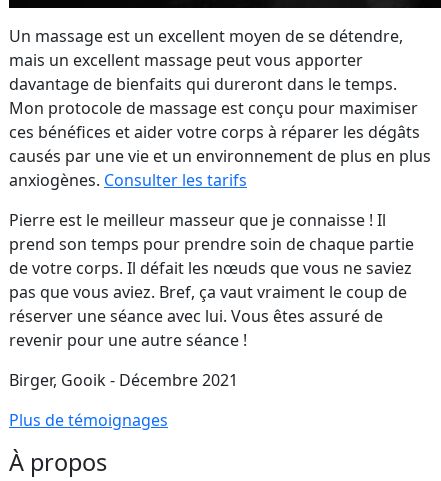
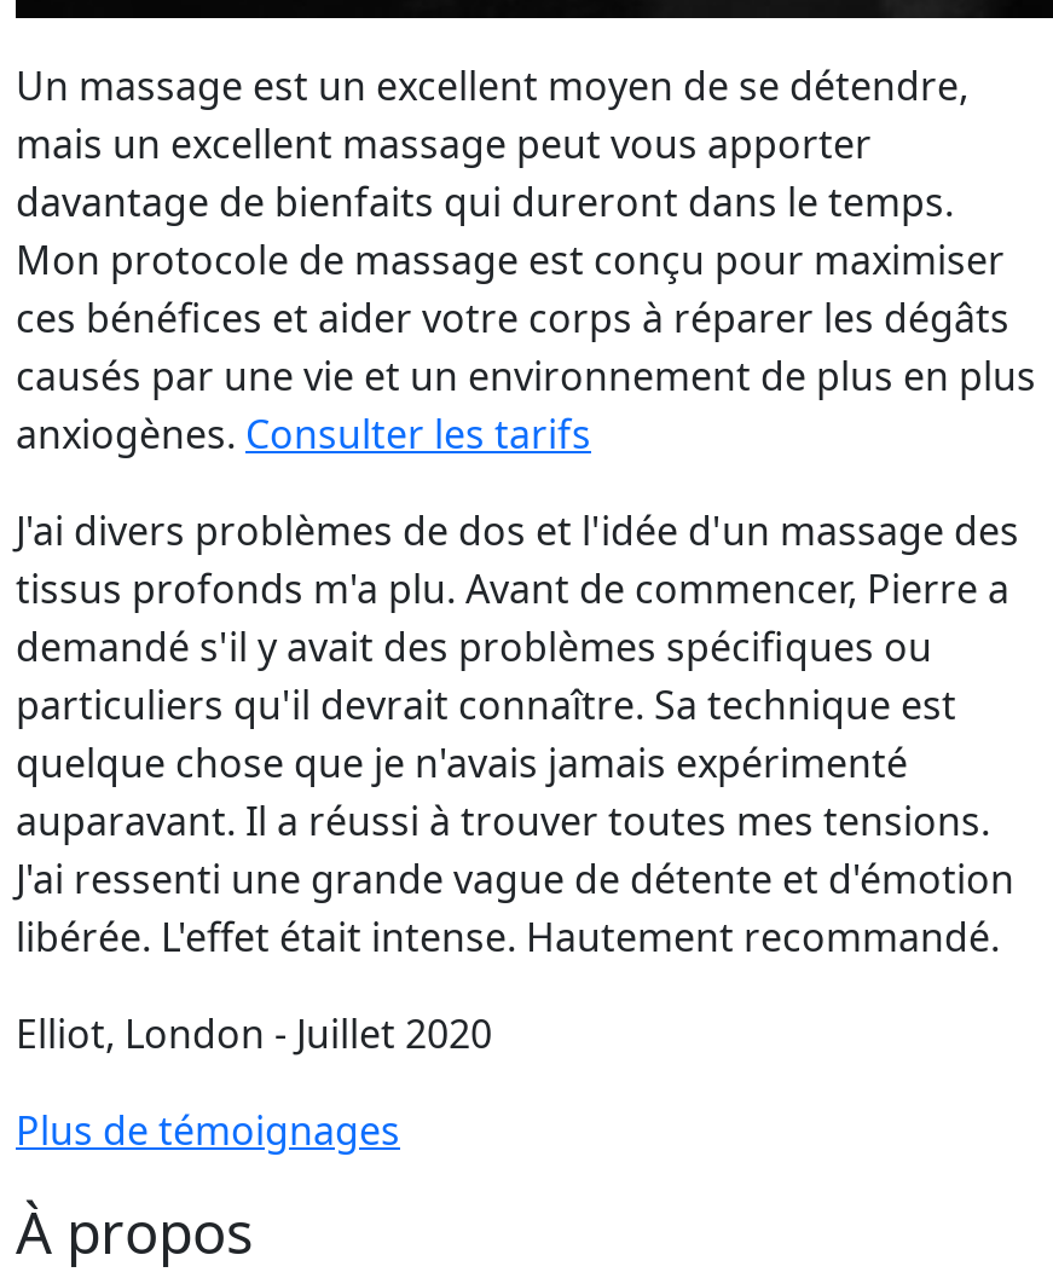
- Pierre est le meilleur masseur que je connaisse ! Il
- prend son temps pour prendre soin de chaque partie
- de votre corps. Il défait les nœuds que vous ne saviez
- pas que vous aviez. Bref, ça vaut vraiment le coup de
- réserver une séance avec lui. Vous êtes assuré de
- revenir pour une autre séance !
+ J'ai divers problèmes de dos et l'idée d'un massage des
+ tissus profonds m'a plu. Avant de commencer, Pierre a
+ demandé s'il y avait des problèmes spécifiques ou
+ particuliers qu'il devrait connaître. Sa technique est
+ quelque chose que je n'avais jamais expérimenté
+ auparavant. Il a réussi à trouver toutes mes tensions.
+ J'ai ressenti une grande vague de détente et d'émotion
+ libérée. L'effet était intense. Hautement recommandé.

- Birger, Gooik - Décembre 2021
+ Elliot, London - Juillet 2020
